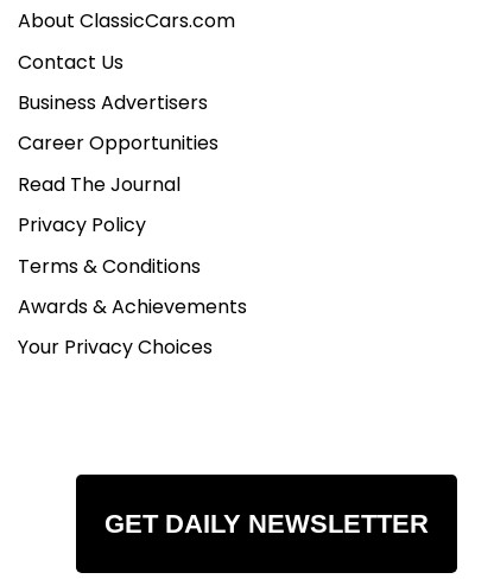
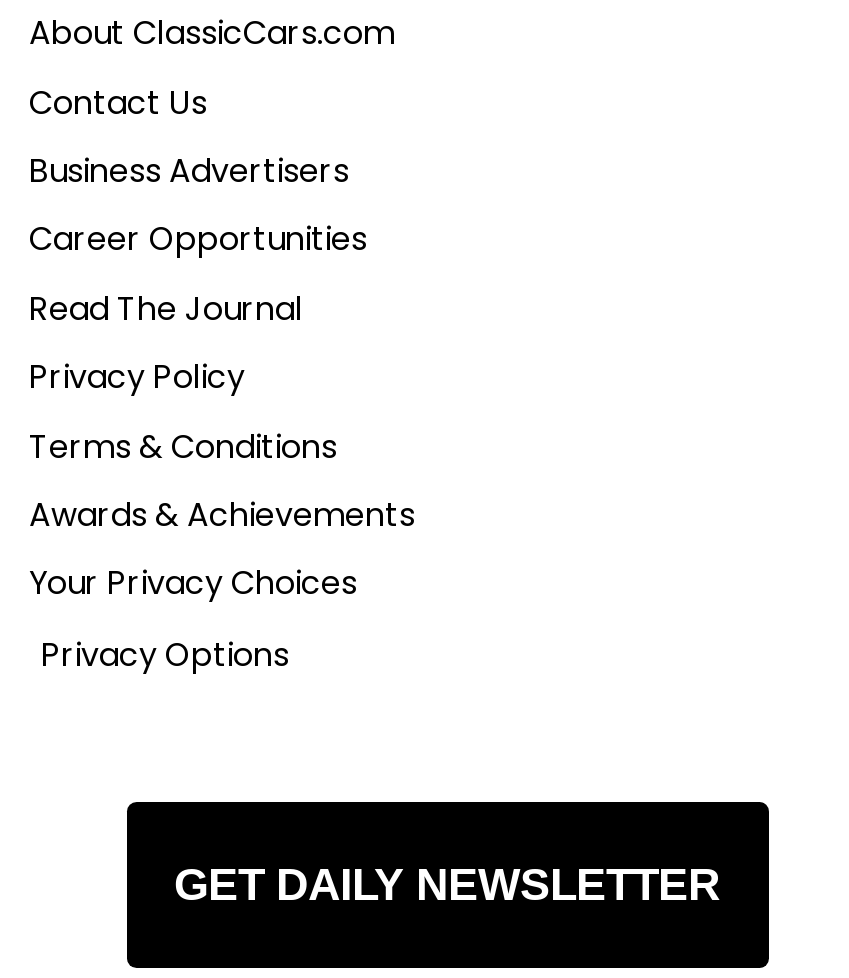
+ Privacy Options
